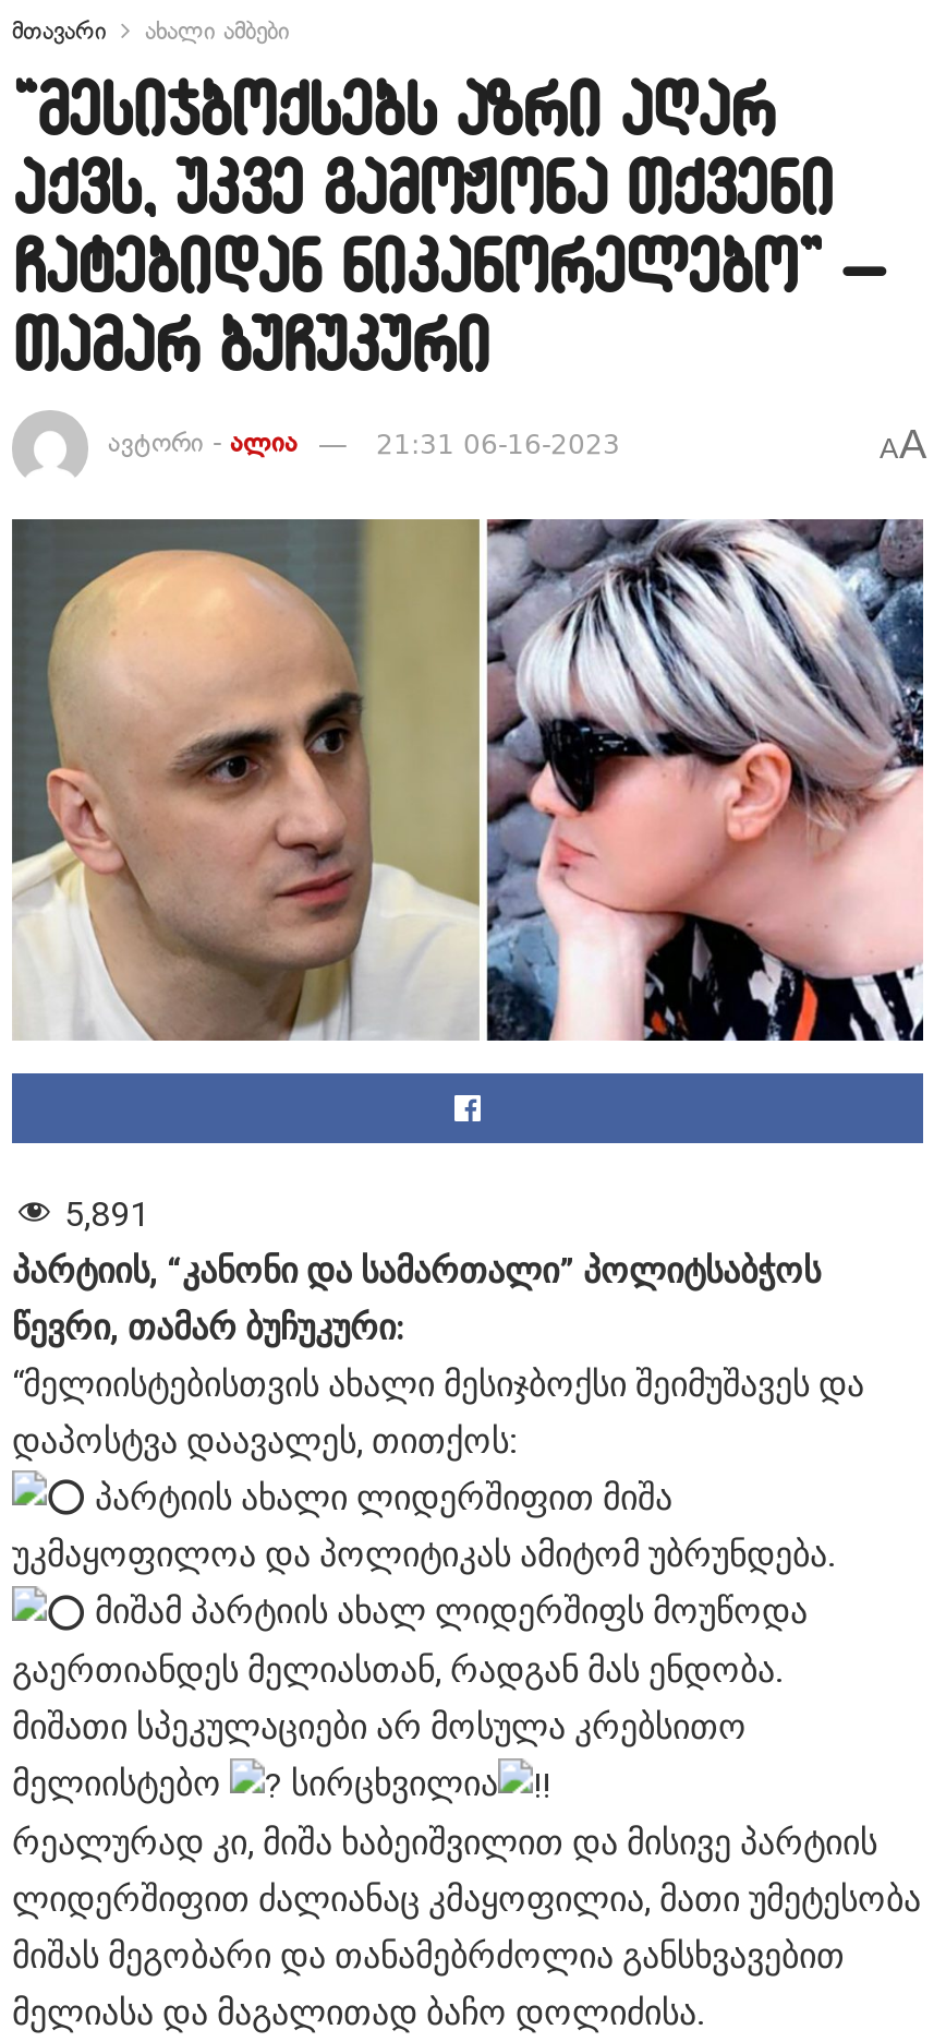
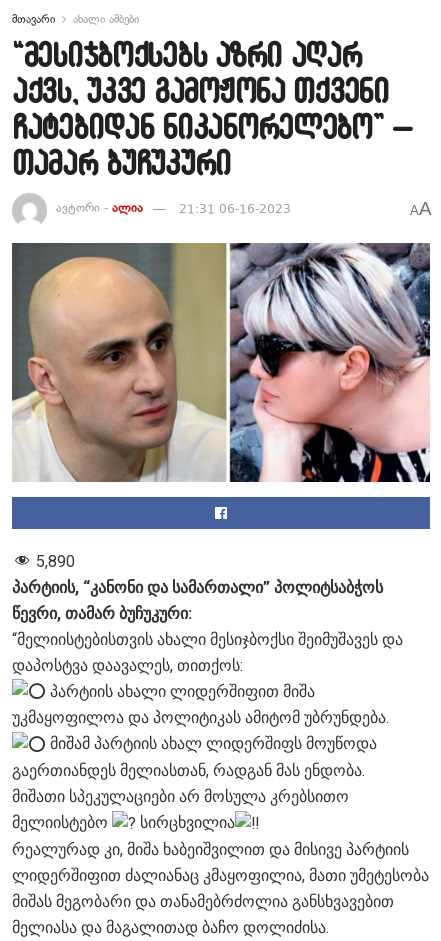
- 5,891
+ 5,890
